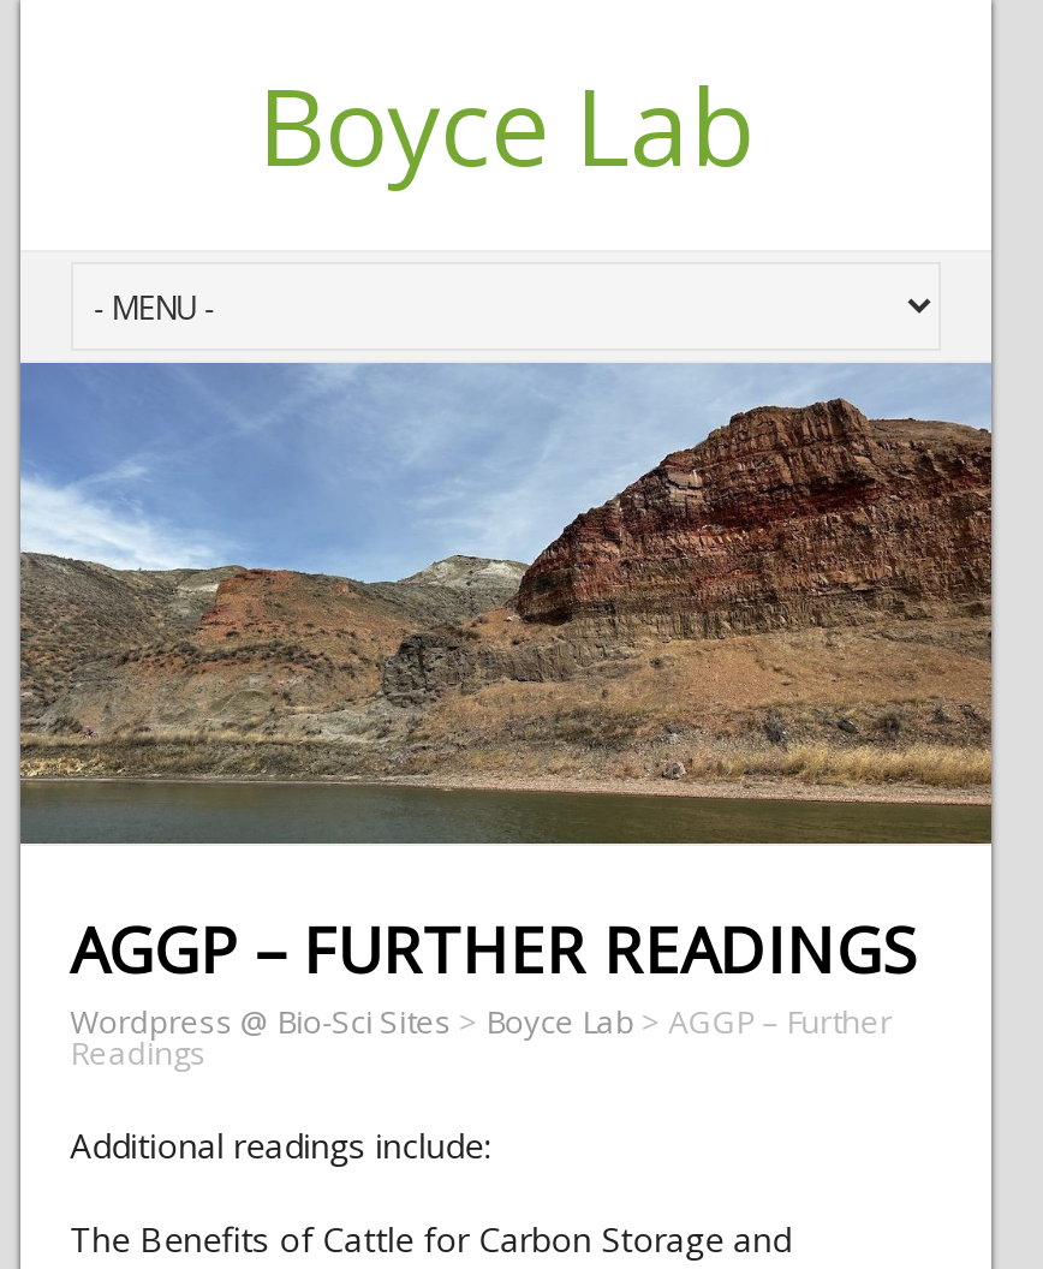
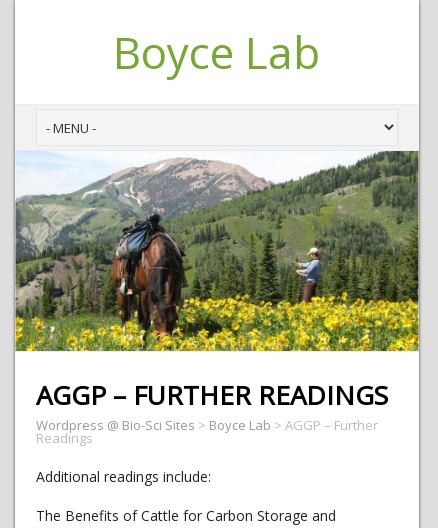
- [image]
+ [image]
